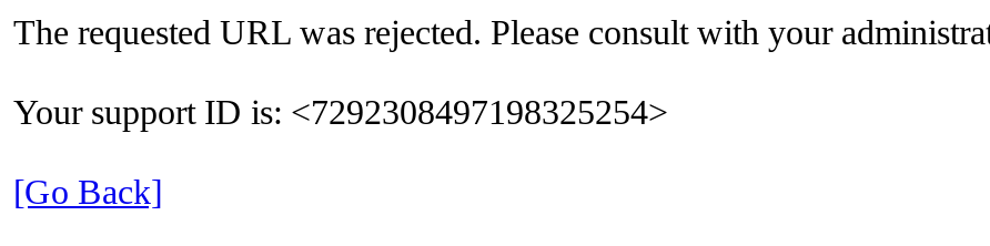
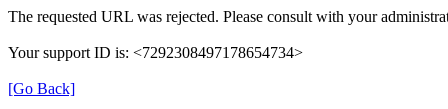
- Your support ID is: <7292308497198325254>
+ Your support ID is: <7292308497178654734>
